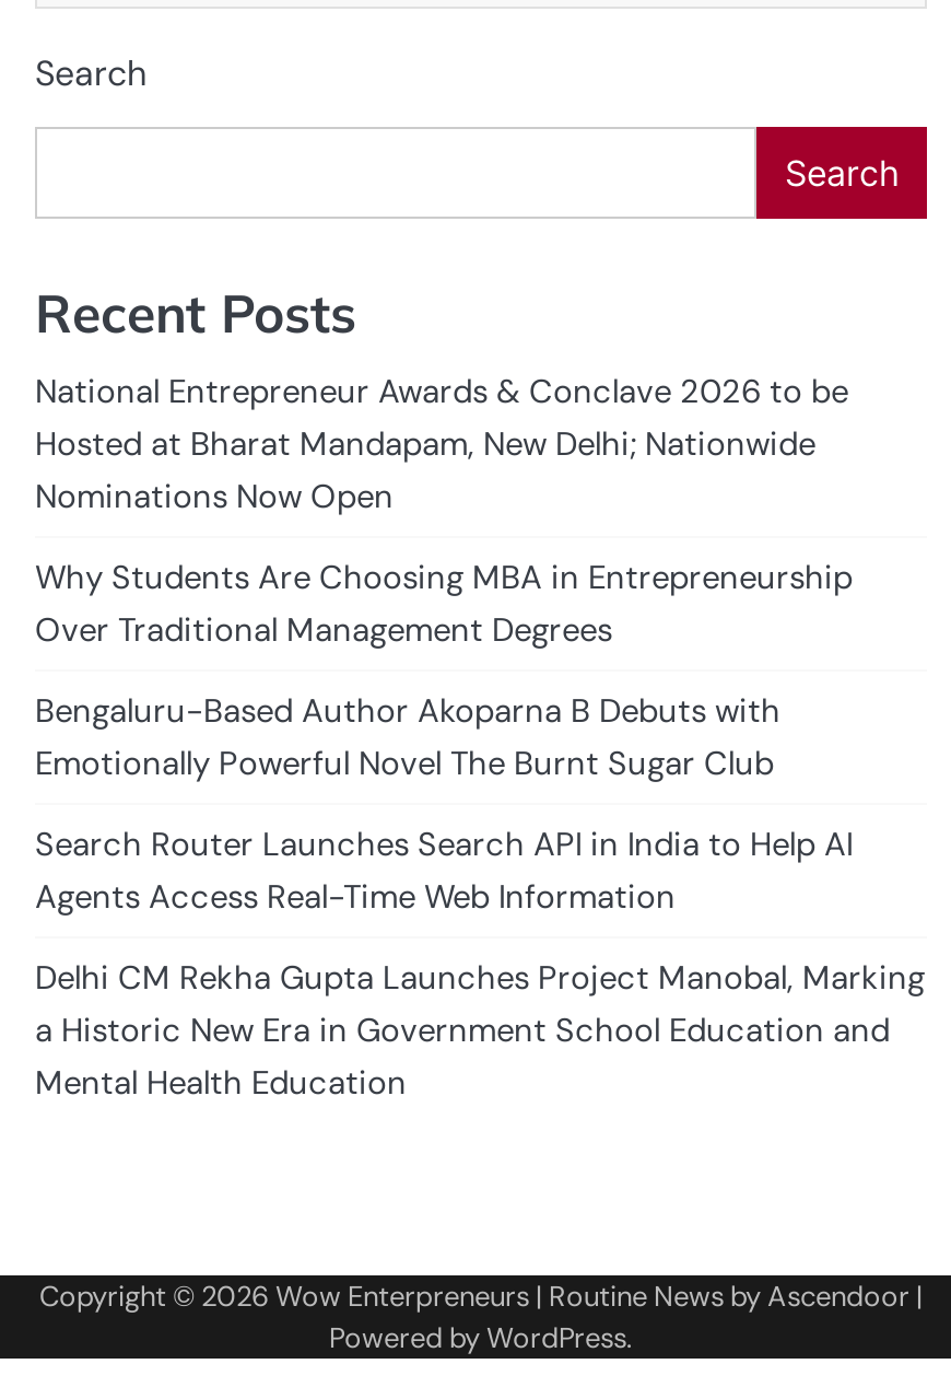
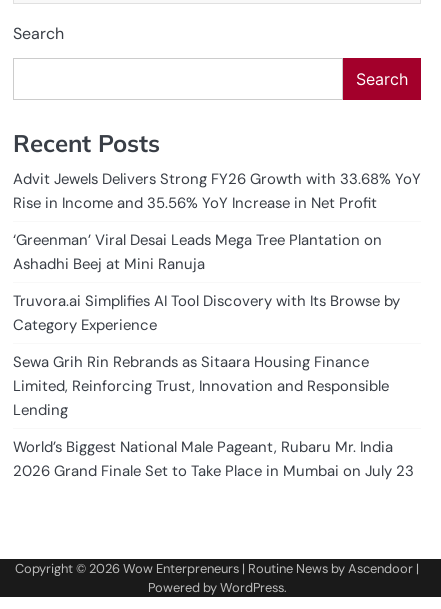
- National Entrepreneur Awards & Conclave 2026 to be
- Hosted at Bharat Mandapam, New Delhi; Nationwide
- Nominations Now Open
+ Advit Jewels Delivers Strong FY26 Growth with 33.68% YoY
+ Rise in Income and 35.56% YoY Increase in Net Profit

- Why Students Are Choosing MBA in Entrepreneurship
- Over Traditional Management Degrees
+ ‘Greenman’ Viral Desai Leads Mega Tree Plantation on
+ Ashadhi Beej at Mini Ranuja

- Bengaluru-Based Author Akoparna B Debuts with
- Emotionally Powerful Novel The Burnt Sugar Club
+ Truvora.ai Simplifies AI Tool Discovery with Its Browse by
+ Category Experience

- Search Router Launches Search API in India to Help AI
- Agents Access Real-Time Web Information
+ Sewa Grih Rin Rebrands as Sitaara Housing Finance
+ Limited, Reinforcing Trust, Innovation and Responsible
+ Lending

- Delhi CM Rekha Gupta Launches Project Manobal, Marking
- a Historic New Era in Government School Education and
- Mental Health Education
+ World’s Biggest National Male Pageant, Rubaru Mr. India
+ 2026 Grand Finale Set to Take Place in Mumbai on July 23
